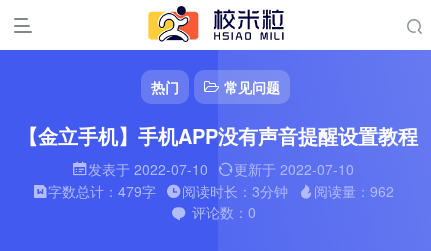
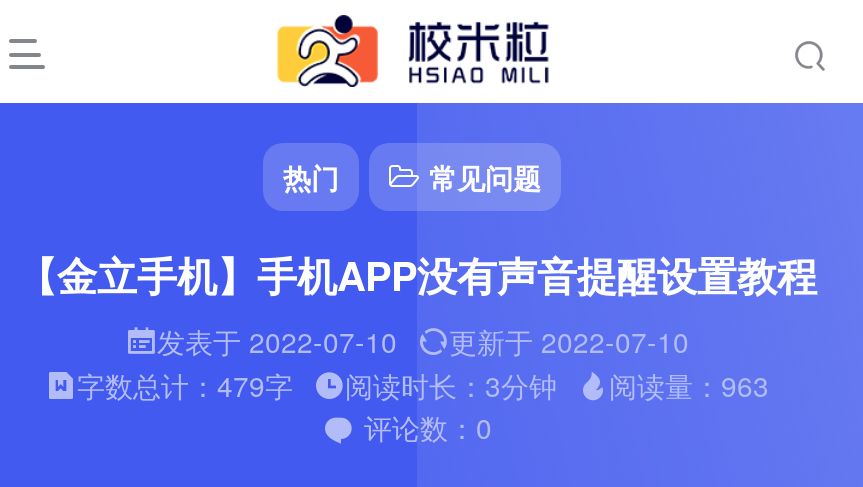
- 字数总计：479字 阅读时长：3分钟 阅读量：962
+ 字数总计：479字 阅读时长：3分钟 阅读量：963
